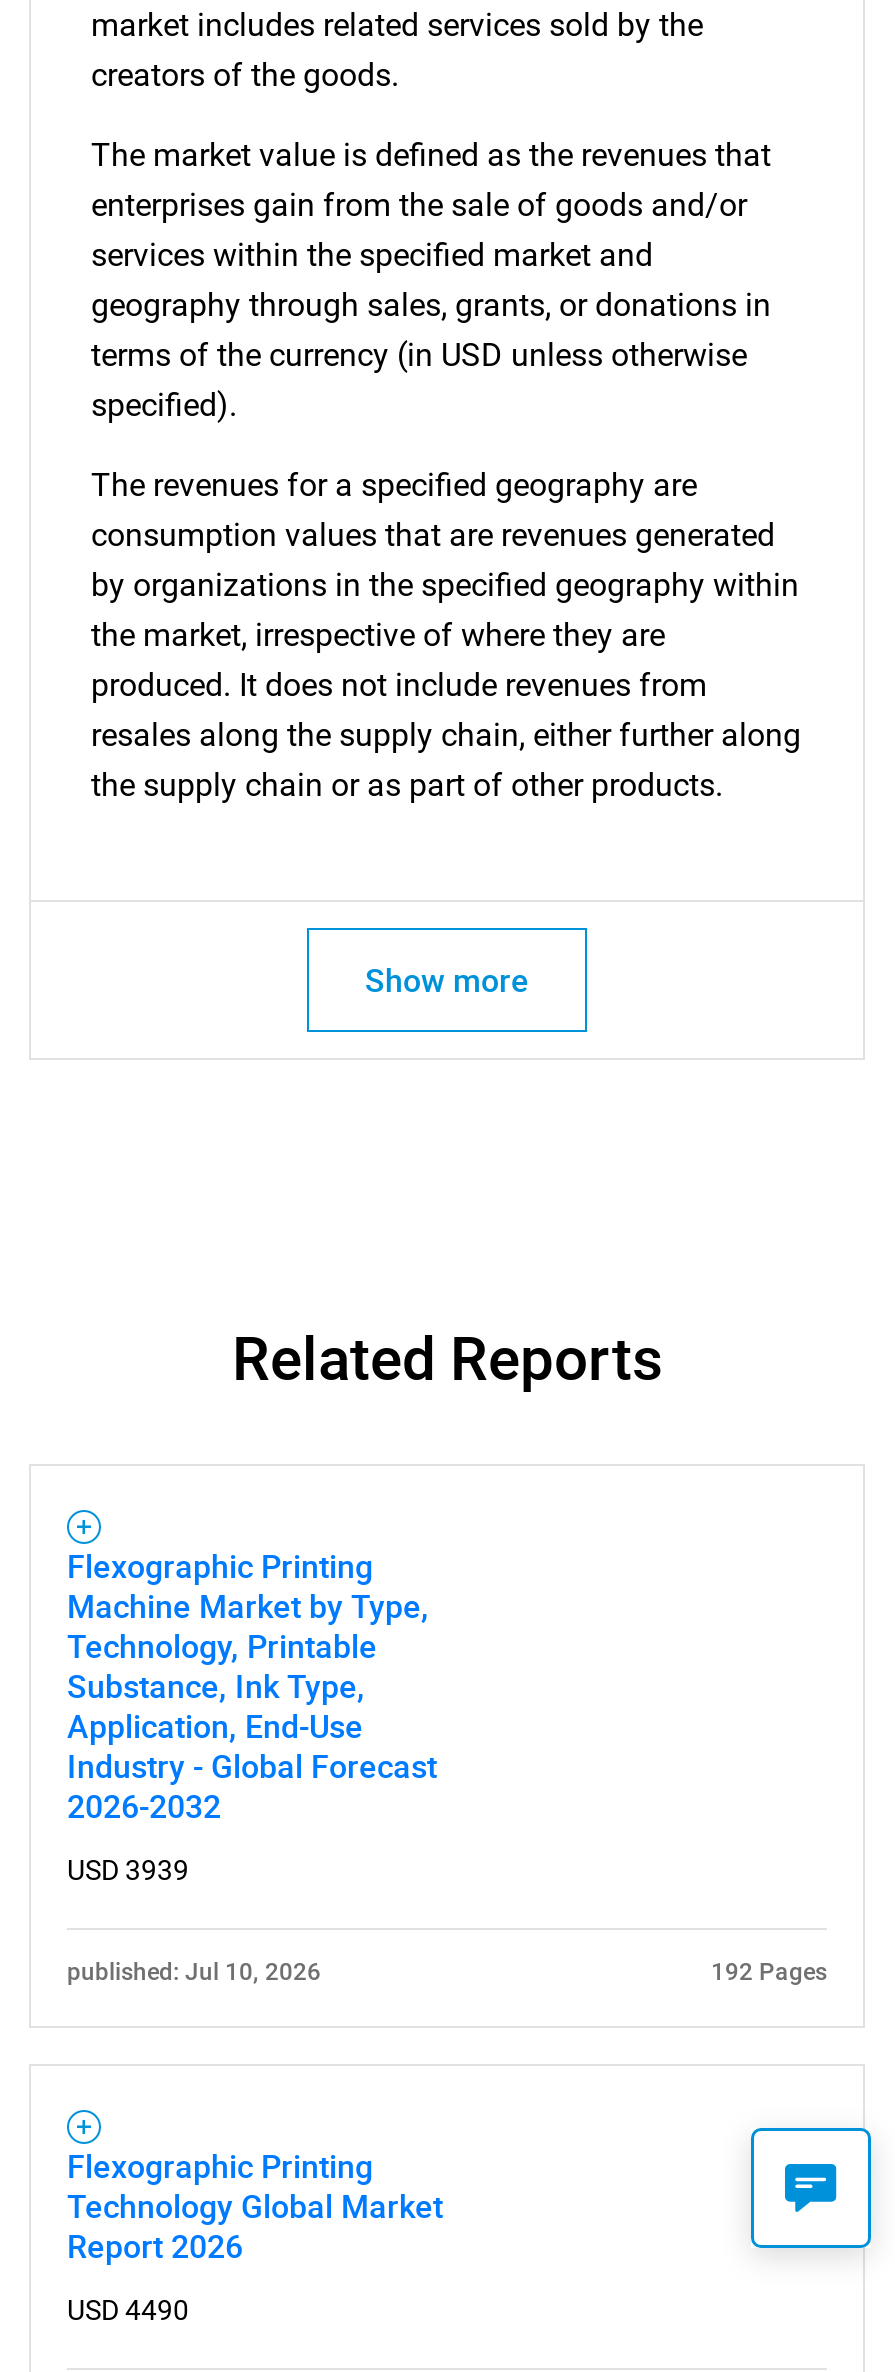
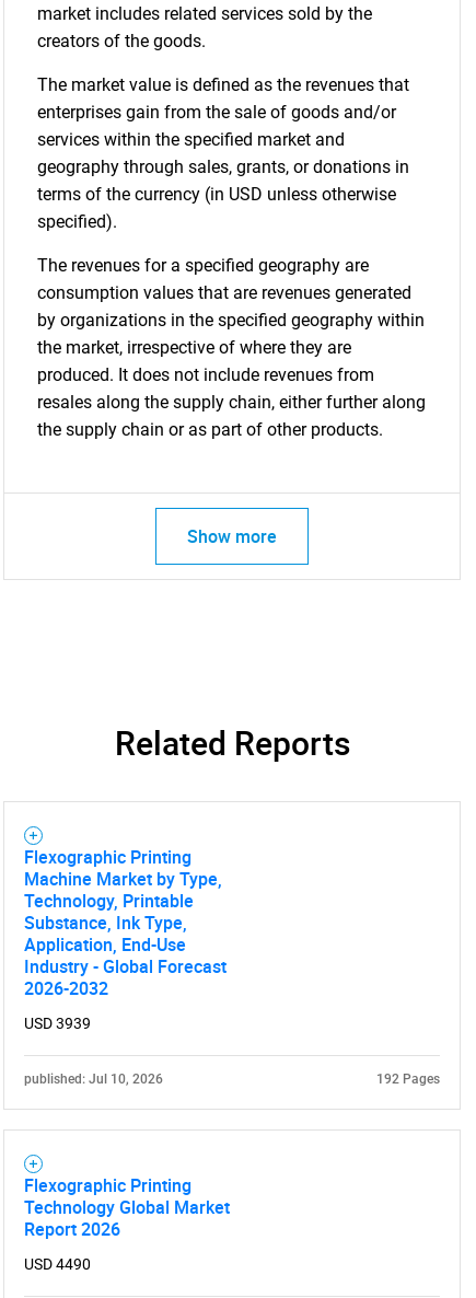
- [image]
